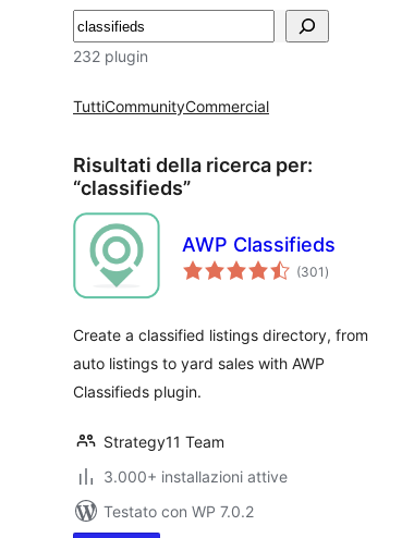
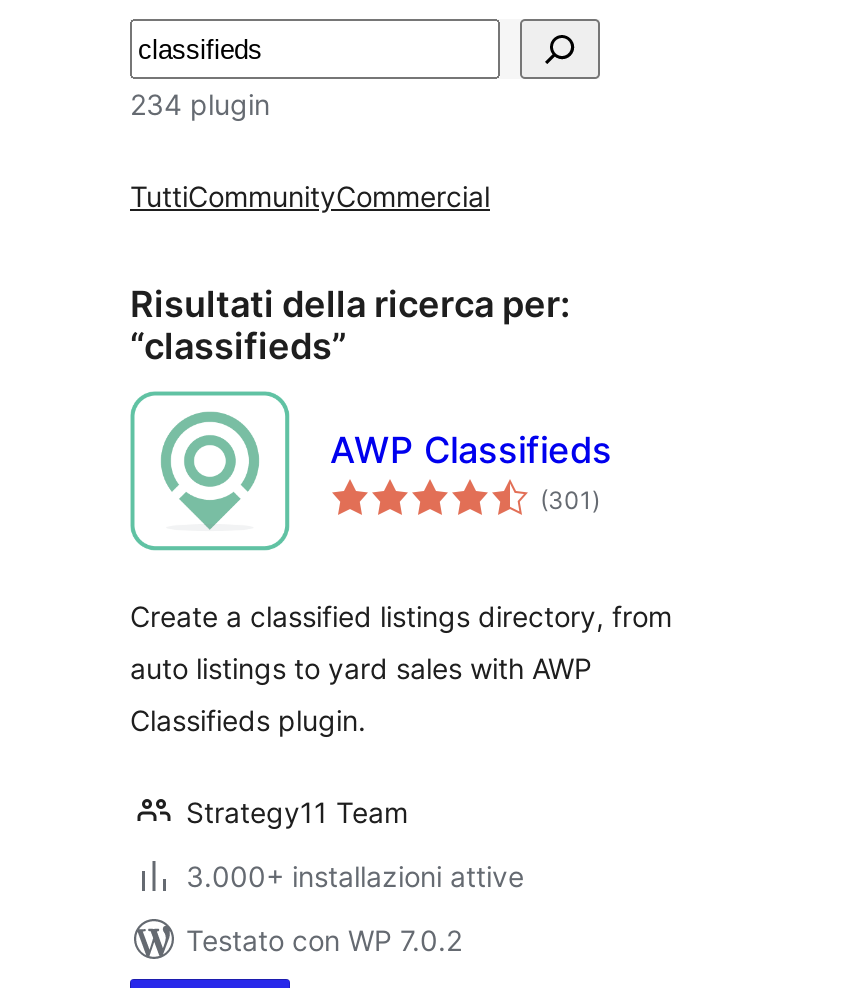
- 232 plugin
+ 234 plugin
